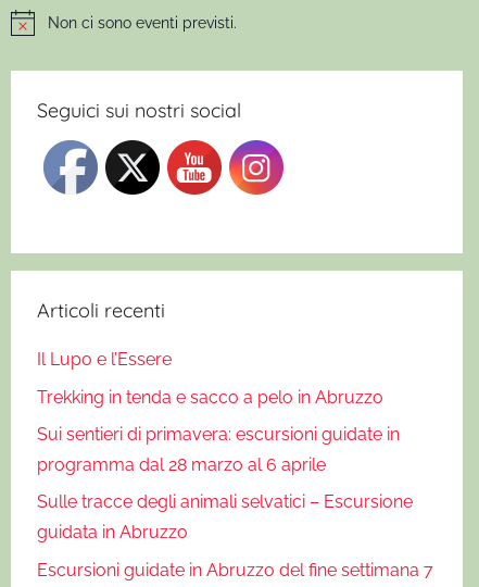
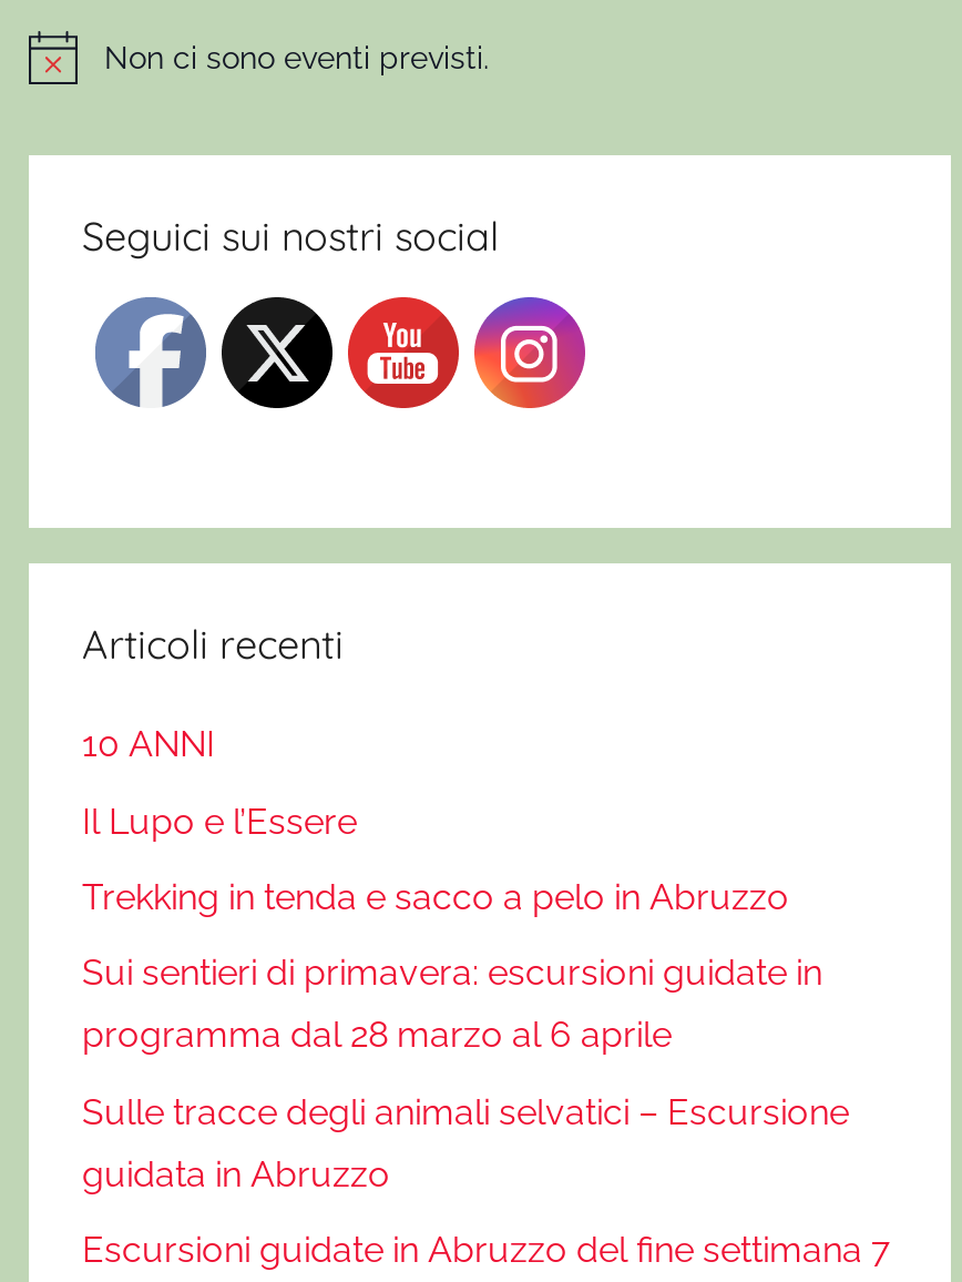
+ 10 ANNI
